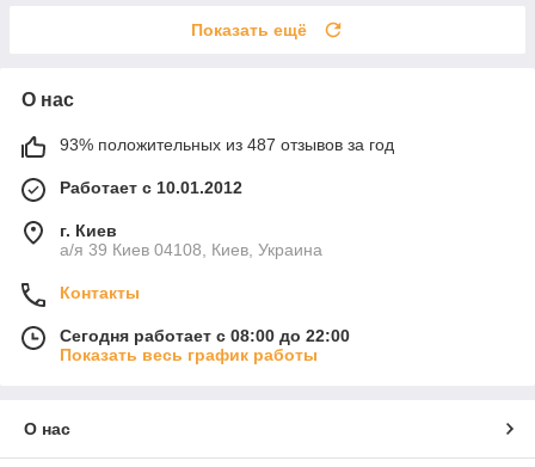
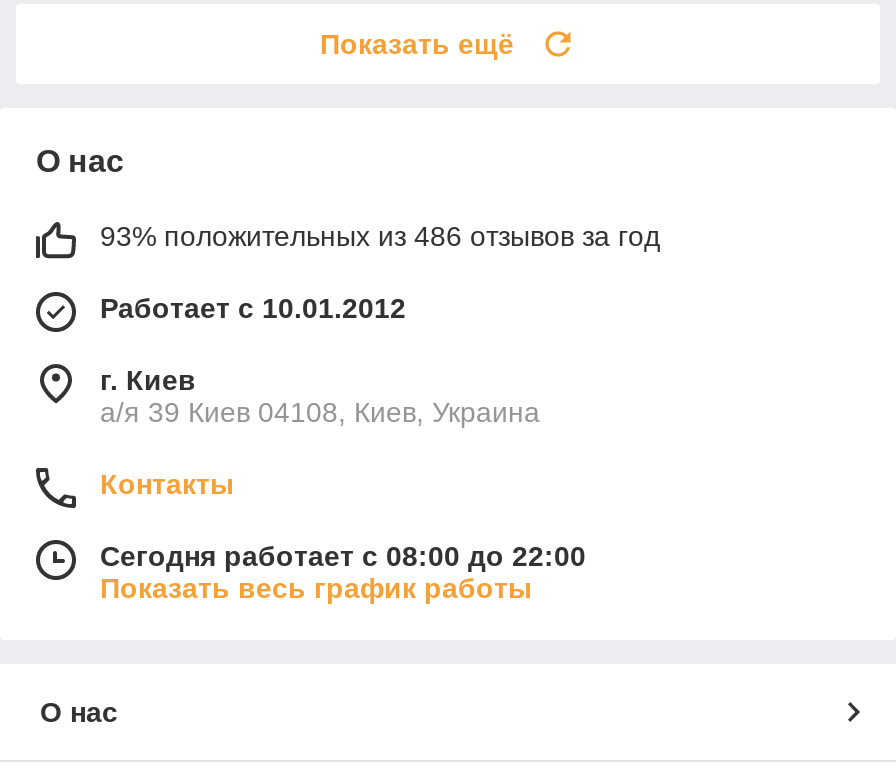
- 93% положительных из 487 отзывов за год
+ 93% положительных из 486 отзывов за год
